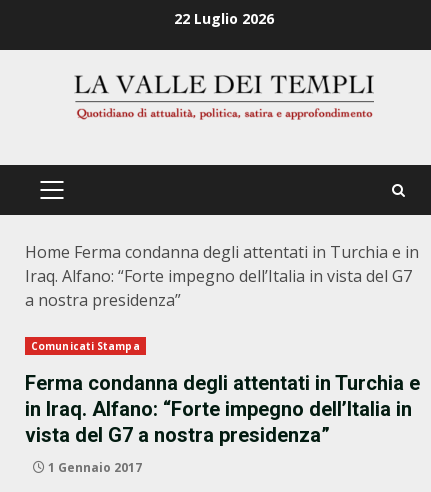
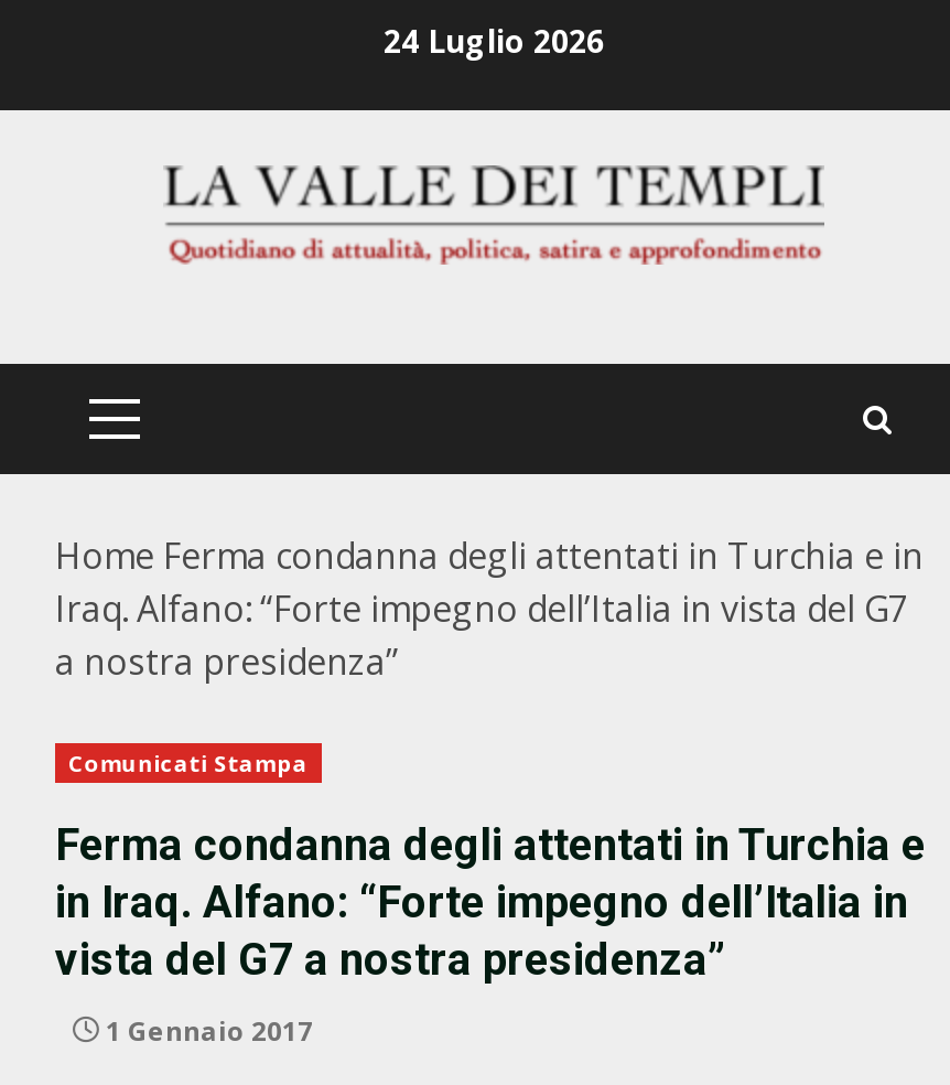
- 22 Luglio 2026
+ 24 Luglio 2026
